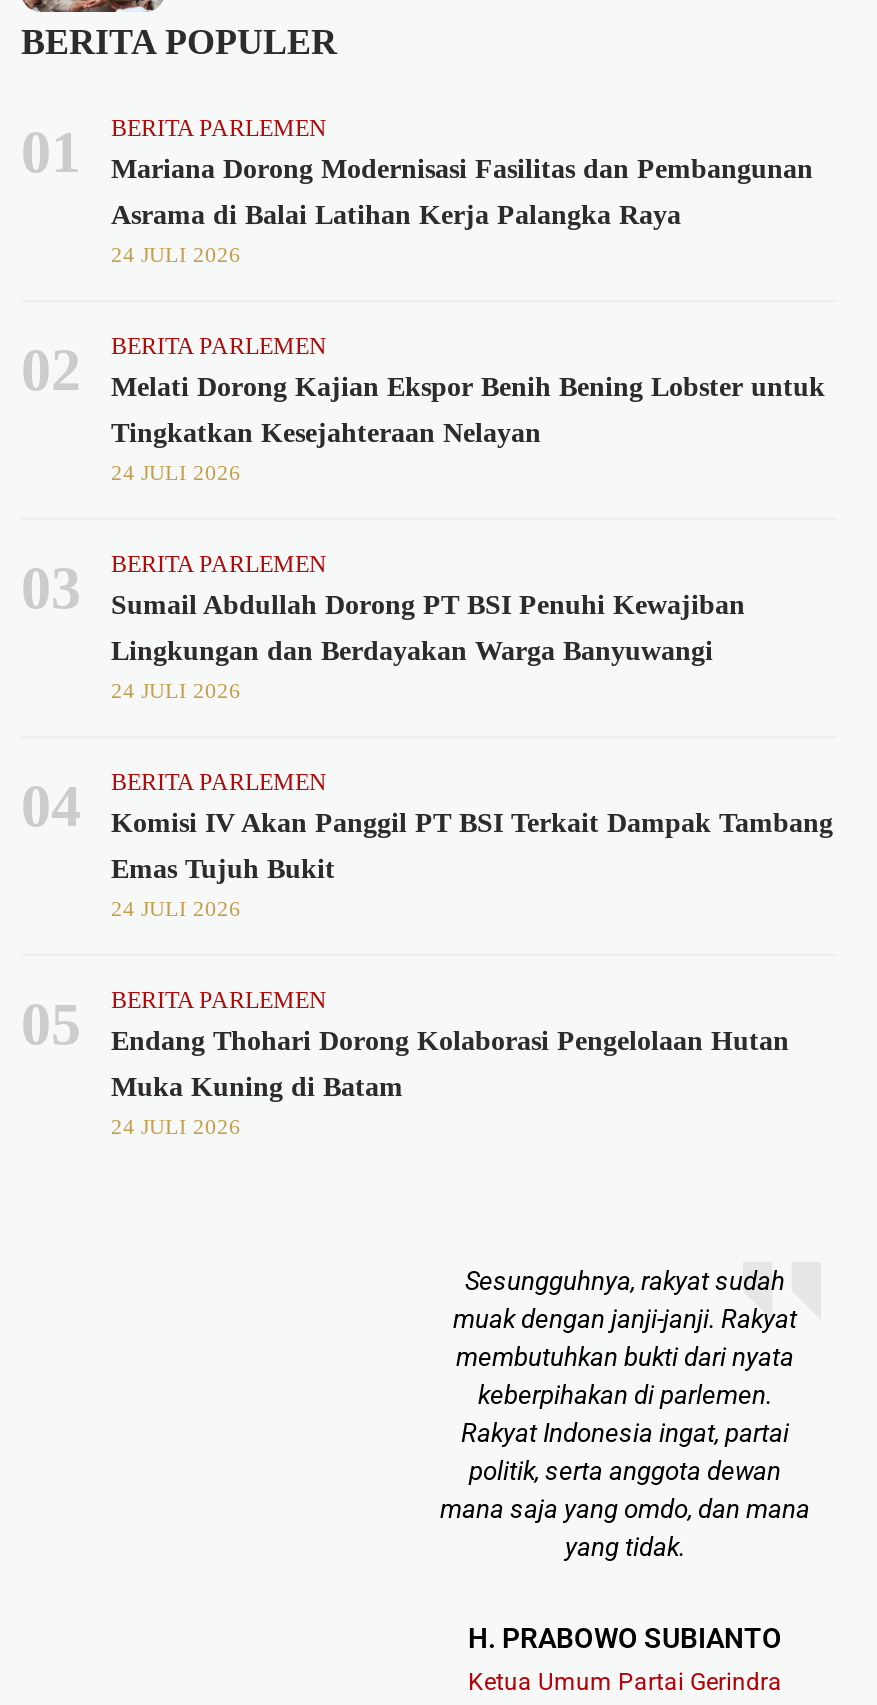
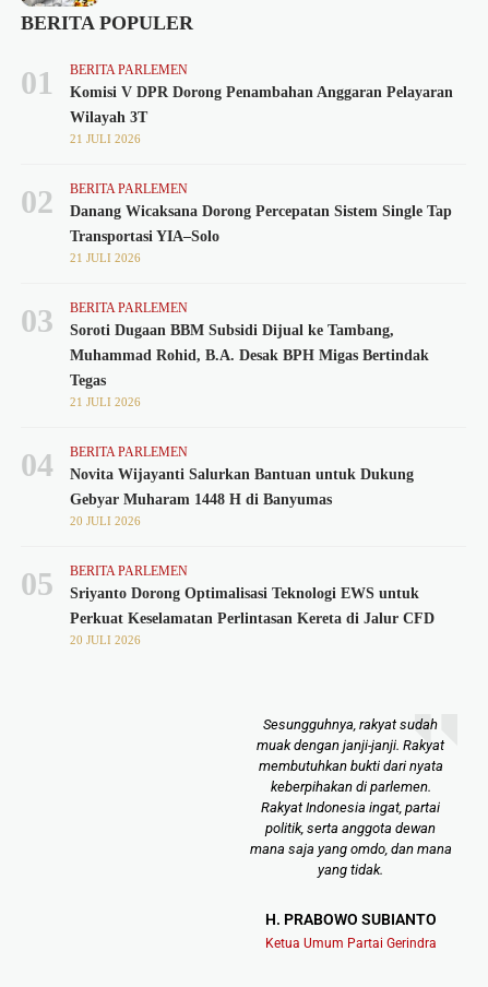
- Mariana Dorong Modernisasi Fasilitas dan Pembangunan
+ Komisi V DPR Dorong Penambahan Anggaran Pelayaran

- Asrama di Balai Latihan Kerja Palangka Raya
- 24 JULI 2026
+ Wilayah 3T
+ 21 JULI 2026

- Melati Dorong Kajian Ekspor Benih Bening Lobster untuk
+ Danang Wicaksana Dorong Percepatan Sistem Single Tap

- Tingkatkan Kesejahteraan Nelayan
- 24 JULI 2026
+ Transportasi YIA–Solo
+ 21 JULI 2026

- Sumail Abdullah Dorong PT BSI Penuhi Kewajiban
- Lingkungan dan Berdayakan Warga Banyuwangi
- 24 JULI 2026
+ Soroti Dugaan BBM Subsidi Dijual ke Tambang,
+ Muhammad Rohid, B.A. Desak BPH Migas Bertindak
+ Tegas
+ 21 JULI 2026

- Komisi IV Akan Panggil PT BSI Terkait Dampak Tambang
+ Novita Wijayanti Salurkan Bantuan untuk Dukung

- Emas Tujuh Bukit
- 24 JULI 2026
+ Gebyar Muharam 1448 H di Banyumas
+ 20 JULI 2026

- Endang Thohari Dorong Kolaborasi Pengelolaan Hutan
+ Sriyanto Dorong Optimalisasi Teknologi EWS untuk

- Muka Kuning di Batam
- 24 JULI 2026
+ Perkuat Keselamatan Perlintasan Kereta di Jalur CFD
+ 20 JULI 2026
